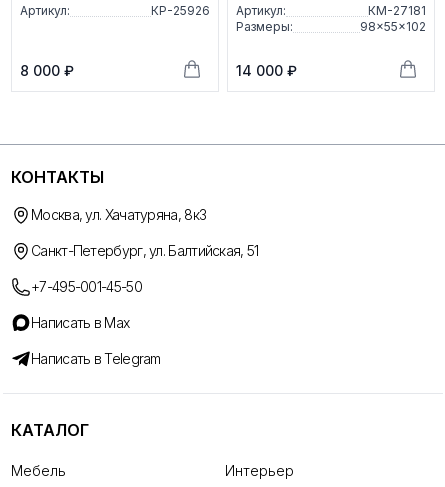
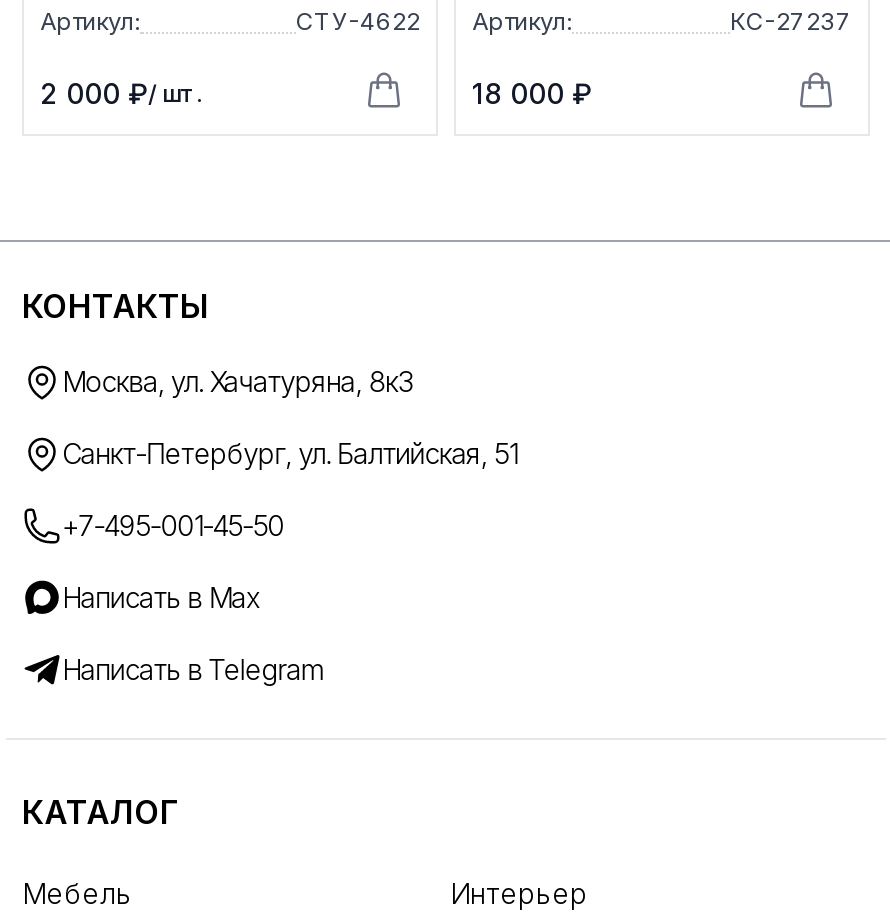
- КР-25926 Артикул:
+ СТУ-4622 Артикул:

- КМ-27181
- Размеры:
- 98×55×102
+ КС-27237

- 8 000 ₽
+ 2 000 ₽ / шт.

- 14 000 ₽
+ 18 000 ₽
